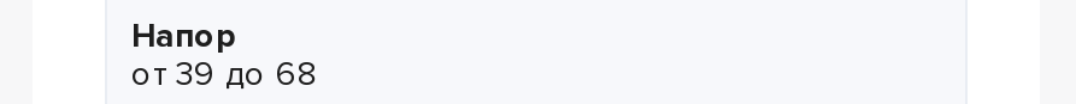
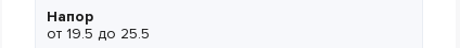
- от 39 до 68
+ от 19.5 до 25.5
